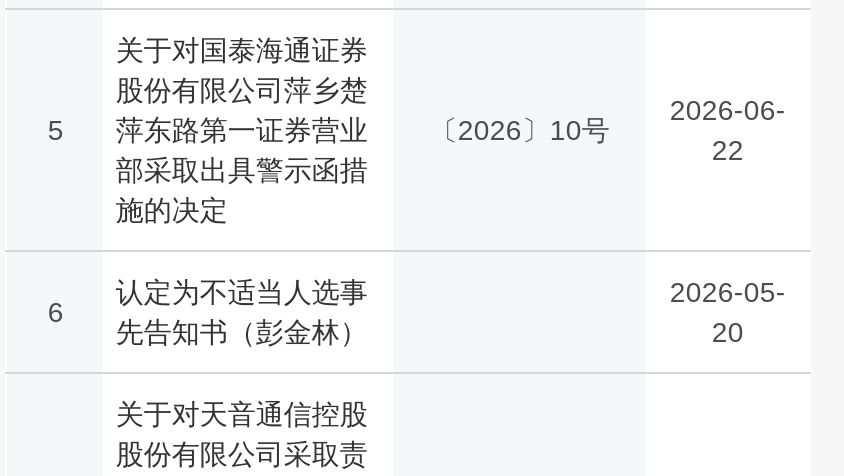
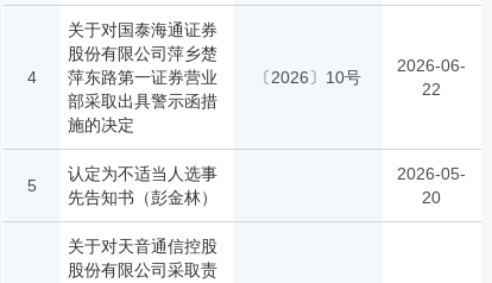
- 5 萍东路第一证券营业 〔2026〕10号
+ 4 萍东路第一证券营业 〔2026〕10号

- 6
+ 5
